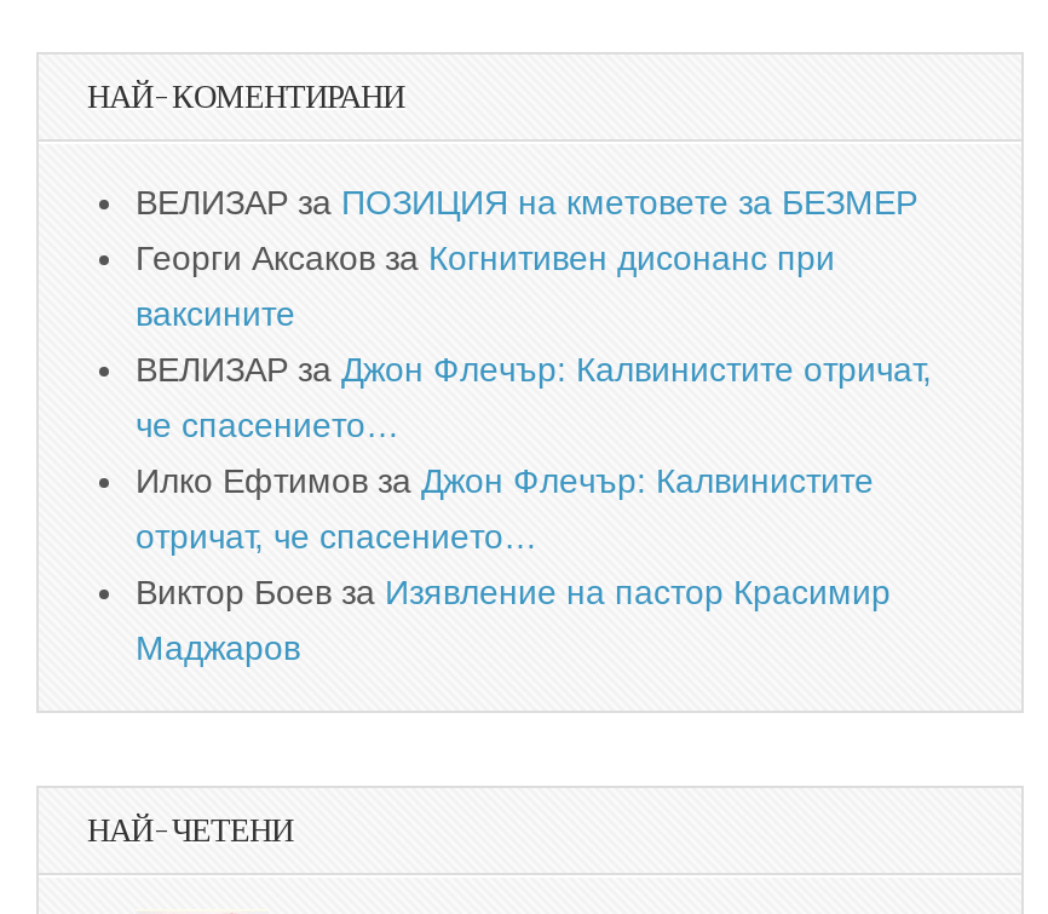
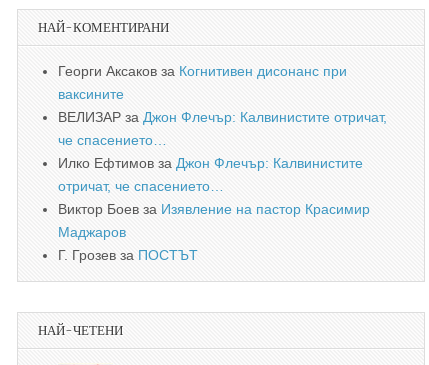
- ВЕЛИЗАР за ПОЗИЦИЯ на кметовете за БЕЗМЕР

moved up: Георги Аксаков за Когнитивен дисонанс при | ваксините | ВЕЛИЗАР за Джон Флечър: Калвинистите отричат, | че спасението… | Илко Ефтимов за Джон Флечър: Калвинистите | отричат, че спасението… | Виктор Боев за Изявление на пастор Красимир | Маджаров

+ Г. Грозев за ПОСТЪТ
